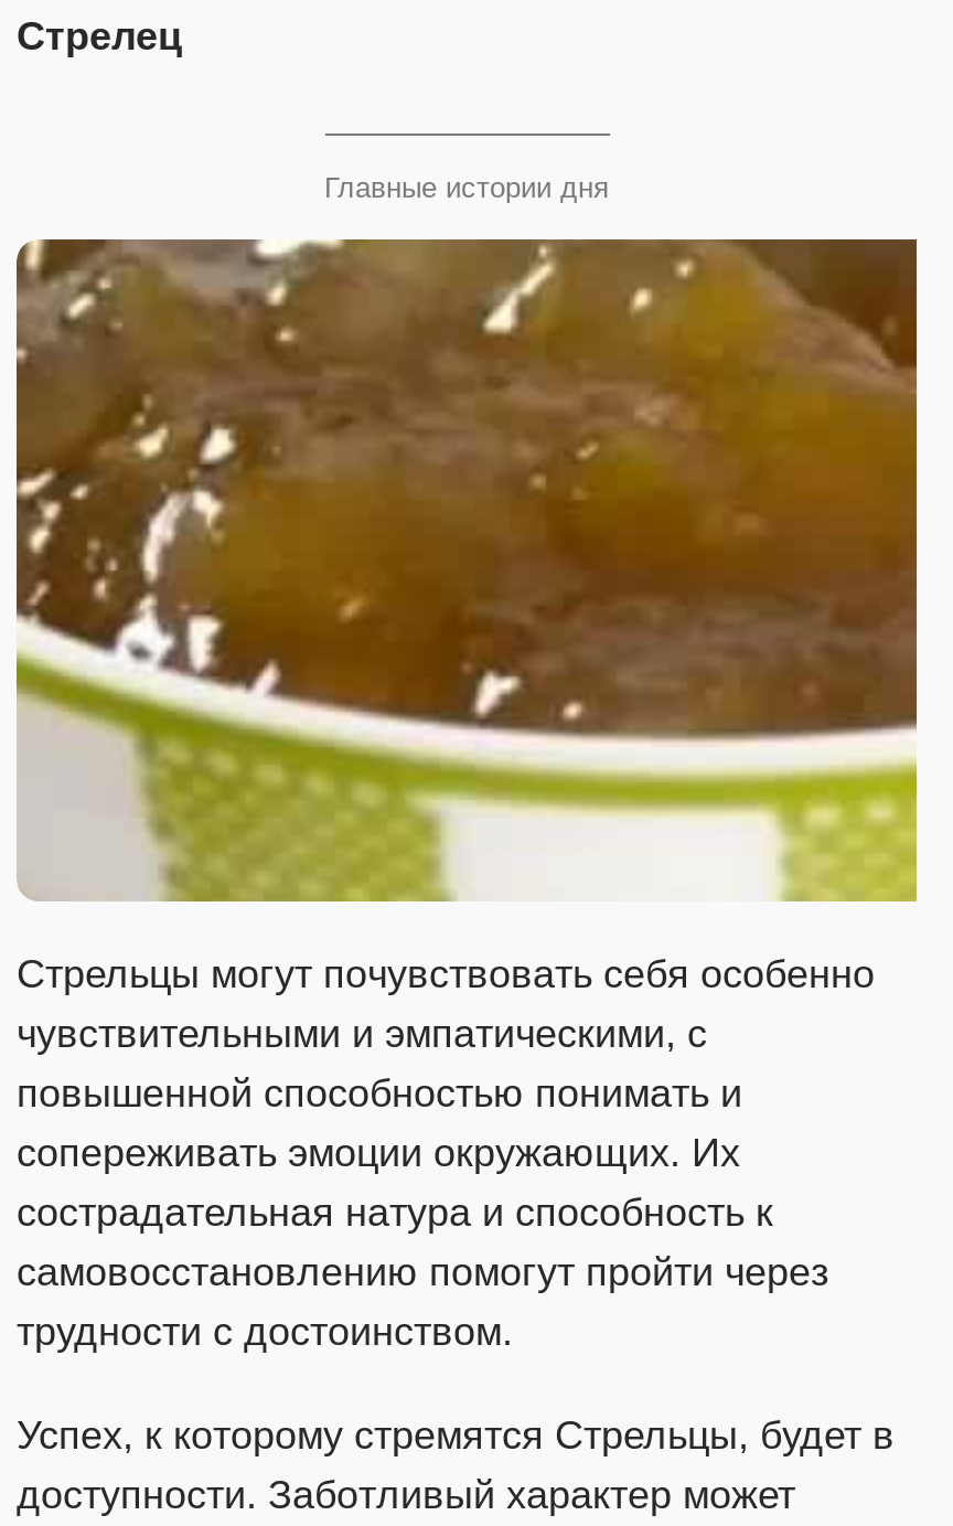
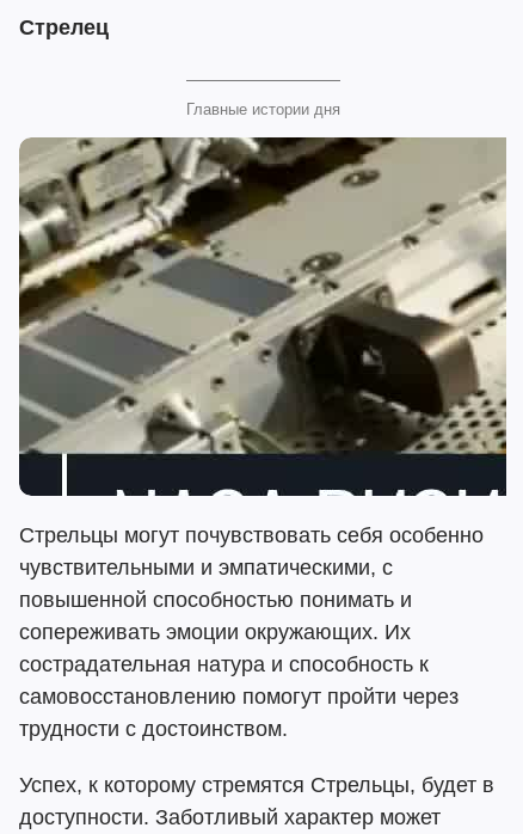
- [image]
+ [image]
